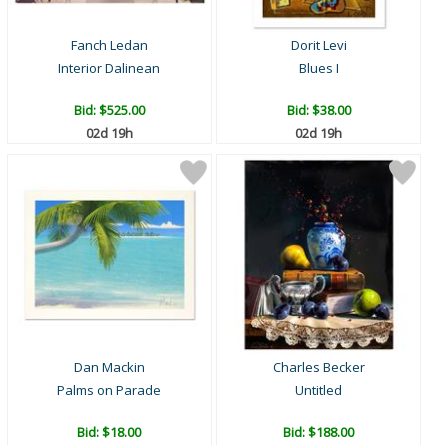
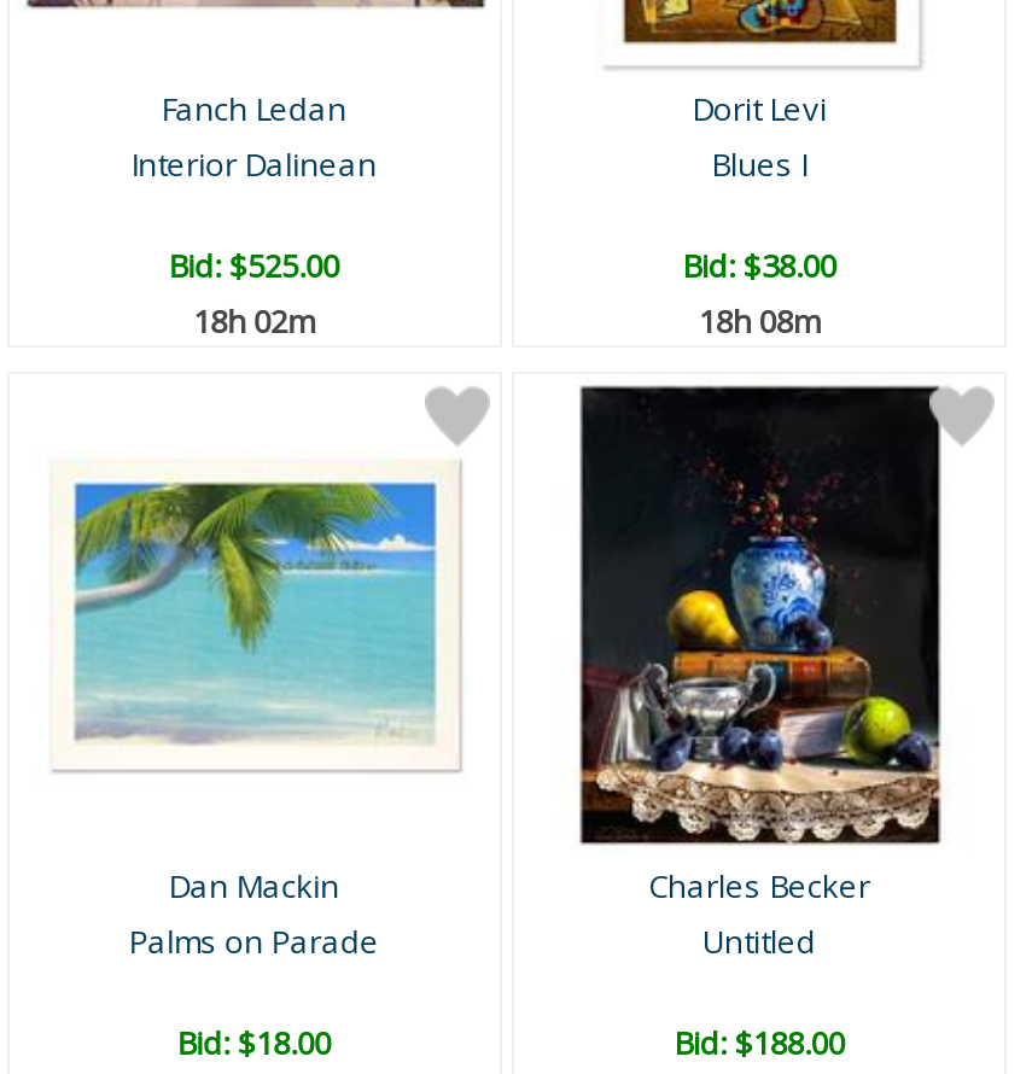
- 02d 19h
+ 18h 02m

- 02d 19h
+ 18h 08m
